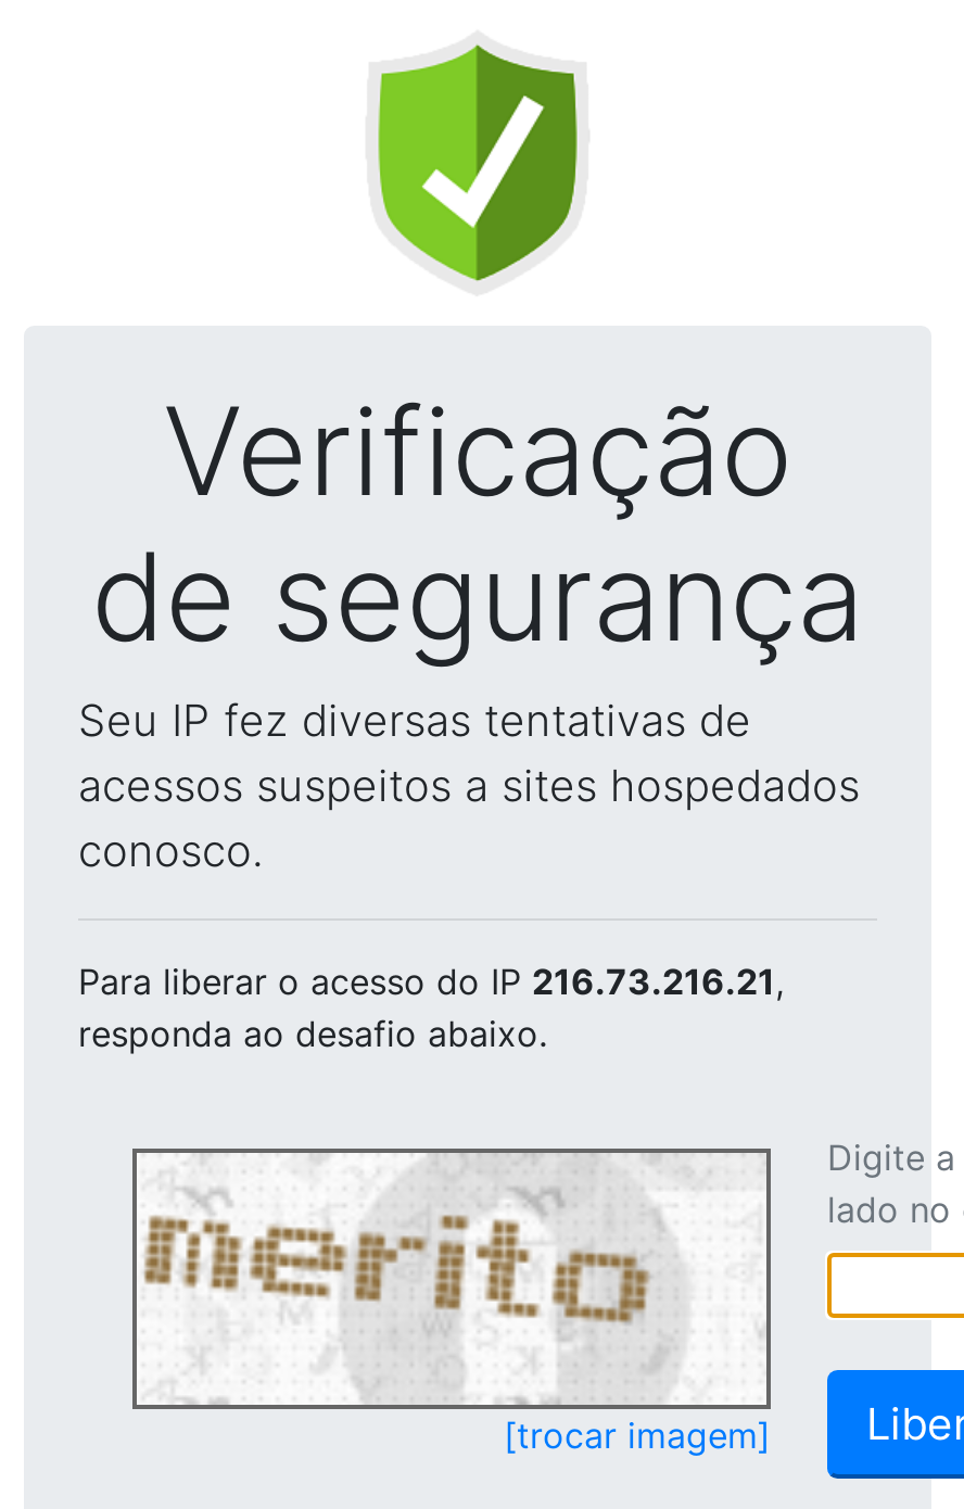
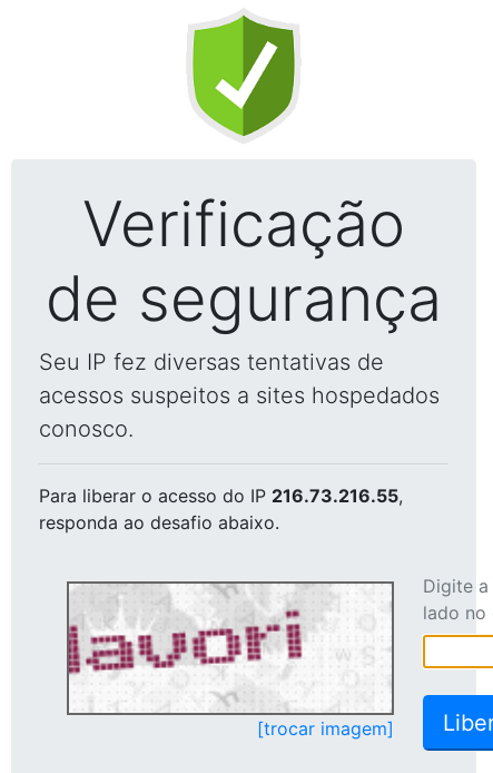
- Para liberar o acesso do IP 216.73.216.21,
+ Para liberar o acesso do IP 216.73.216.55,

- [image]
+ [image]
